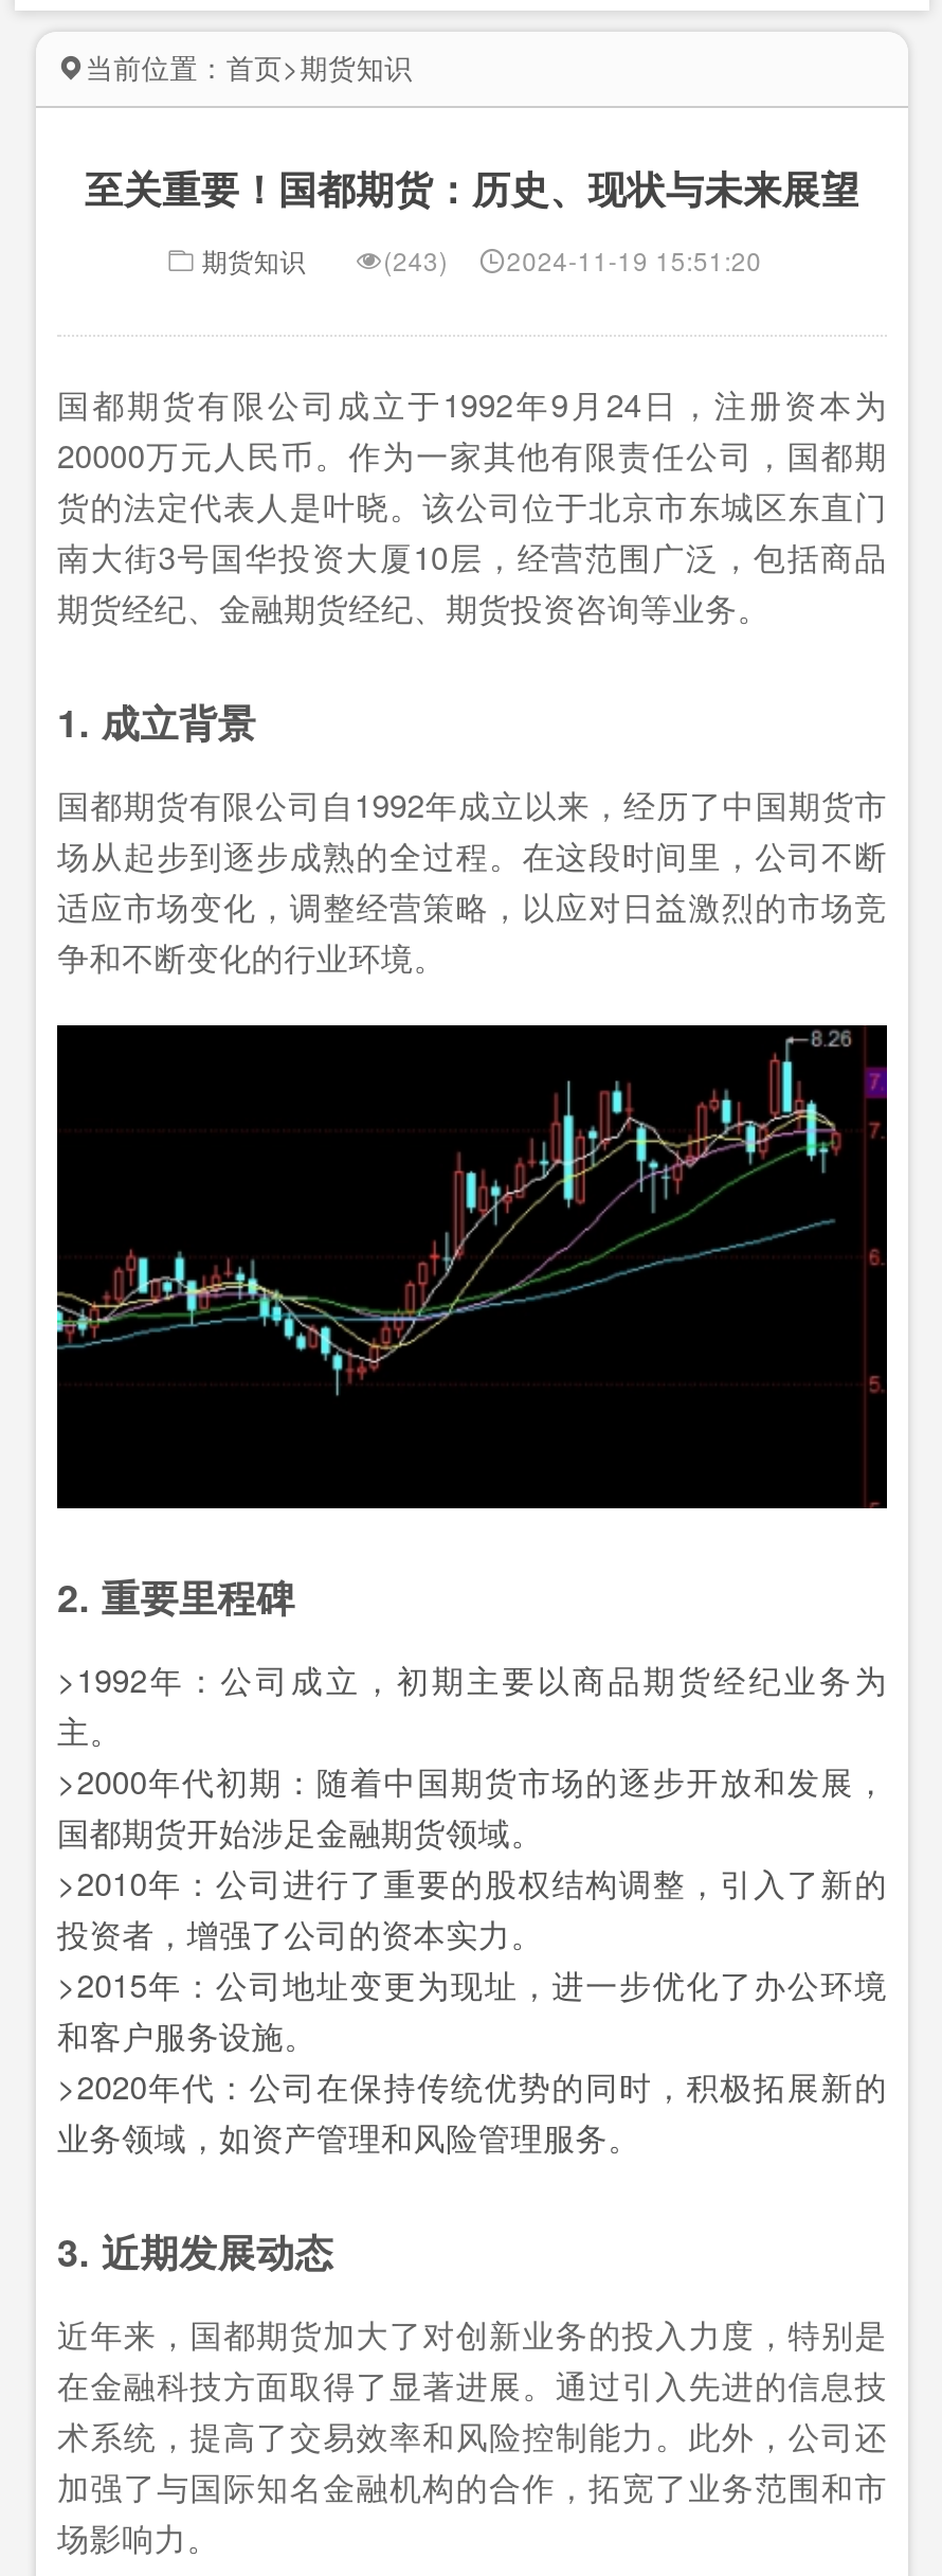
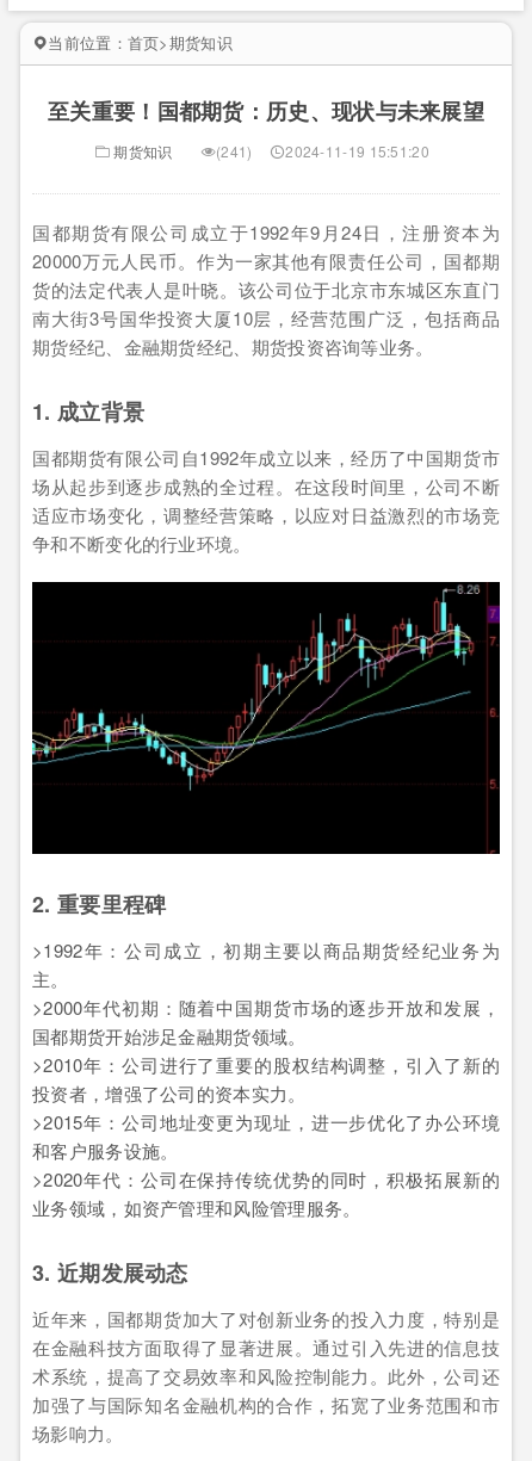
- (243) 2024-11-19 15:51:20
+ (241) 2024-11-19 15:51:20
